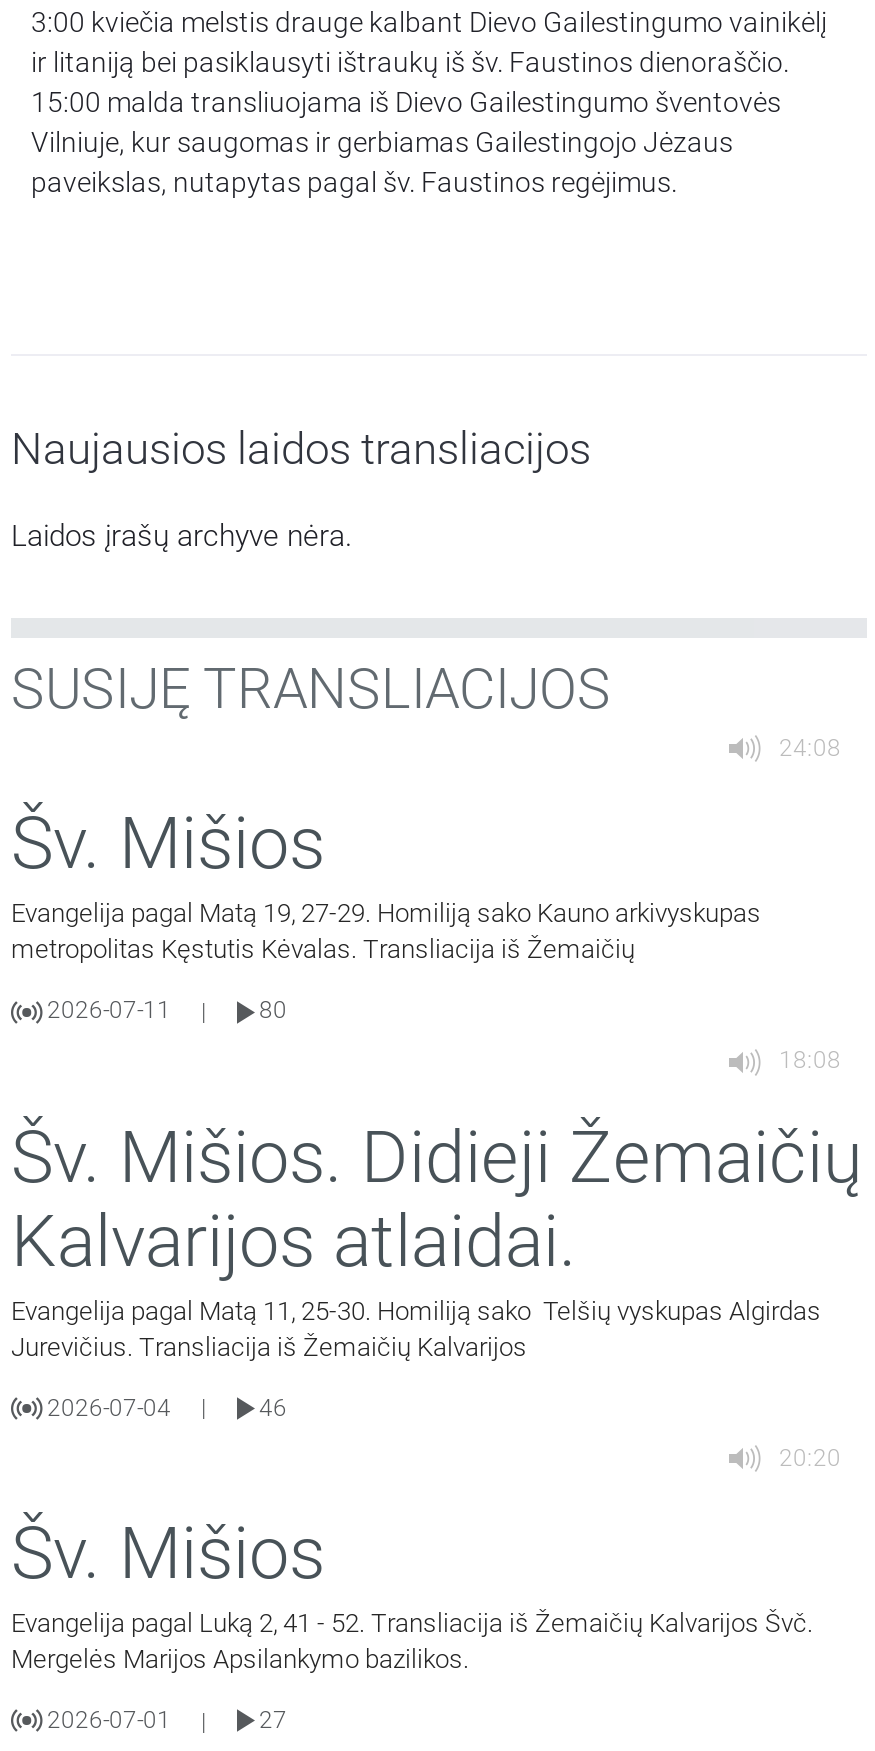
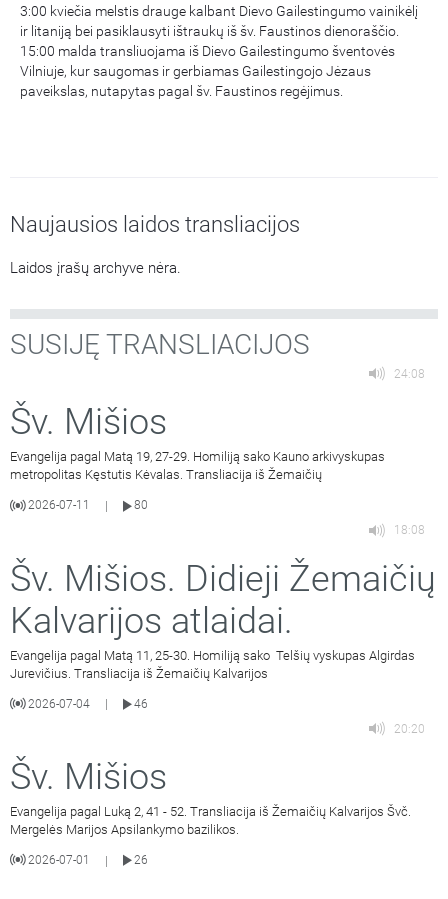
- 27
+ 26
